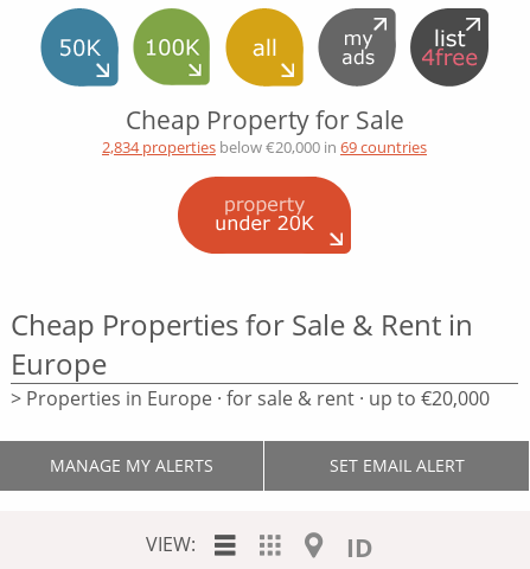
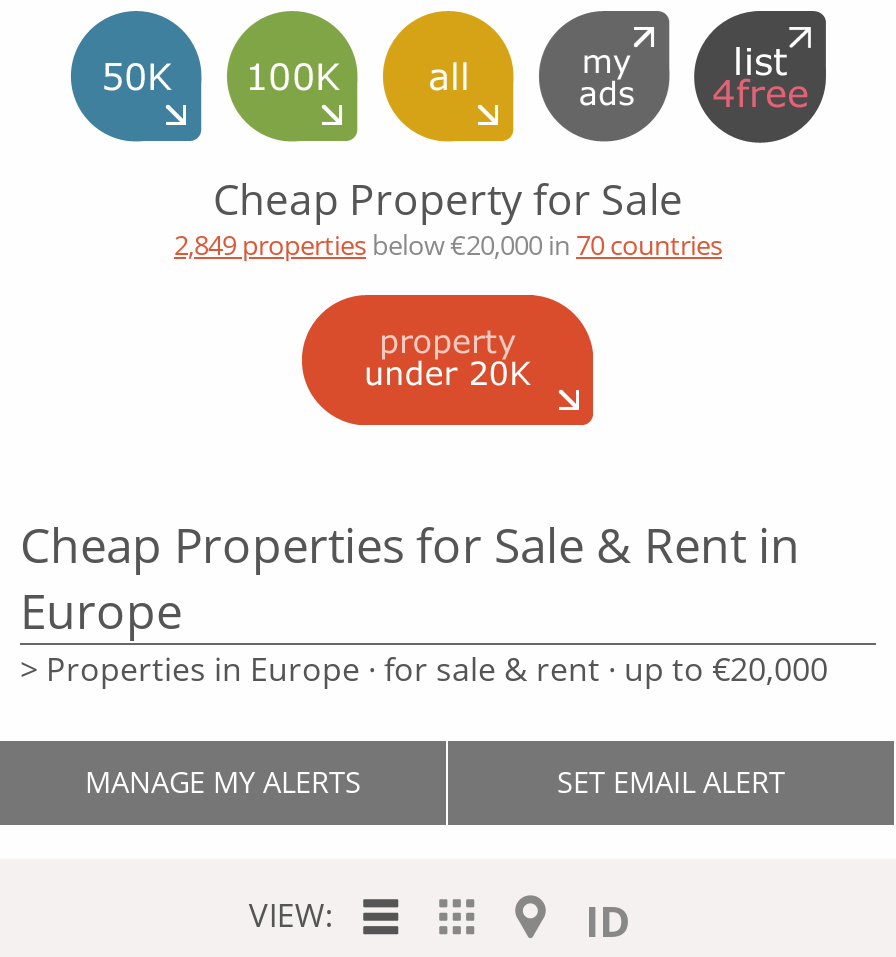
- 2,834 properties below €20,000 in 69 countries
+ 2,849 properties below €20,000 in 70 countries
